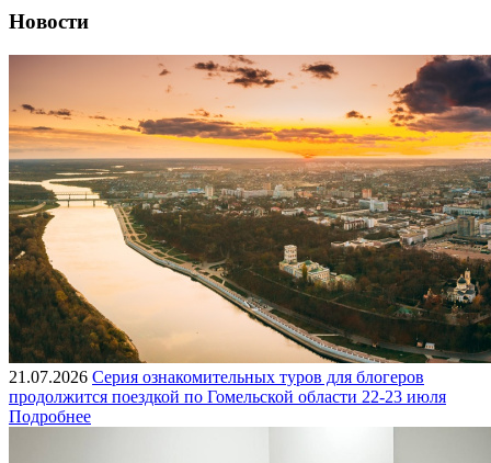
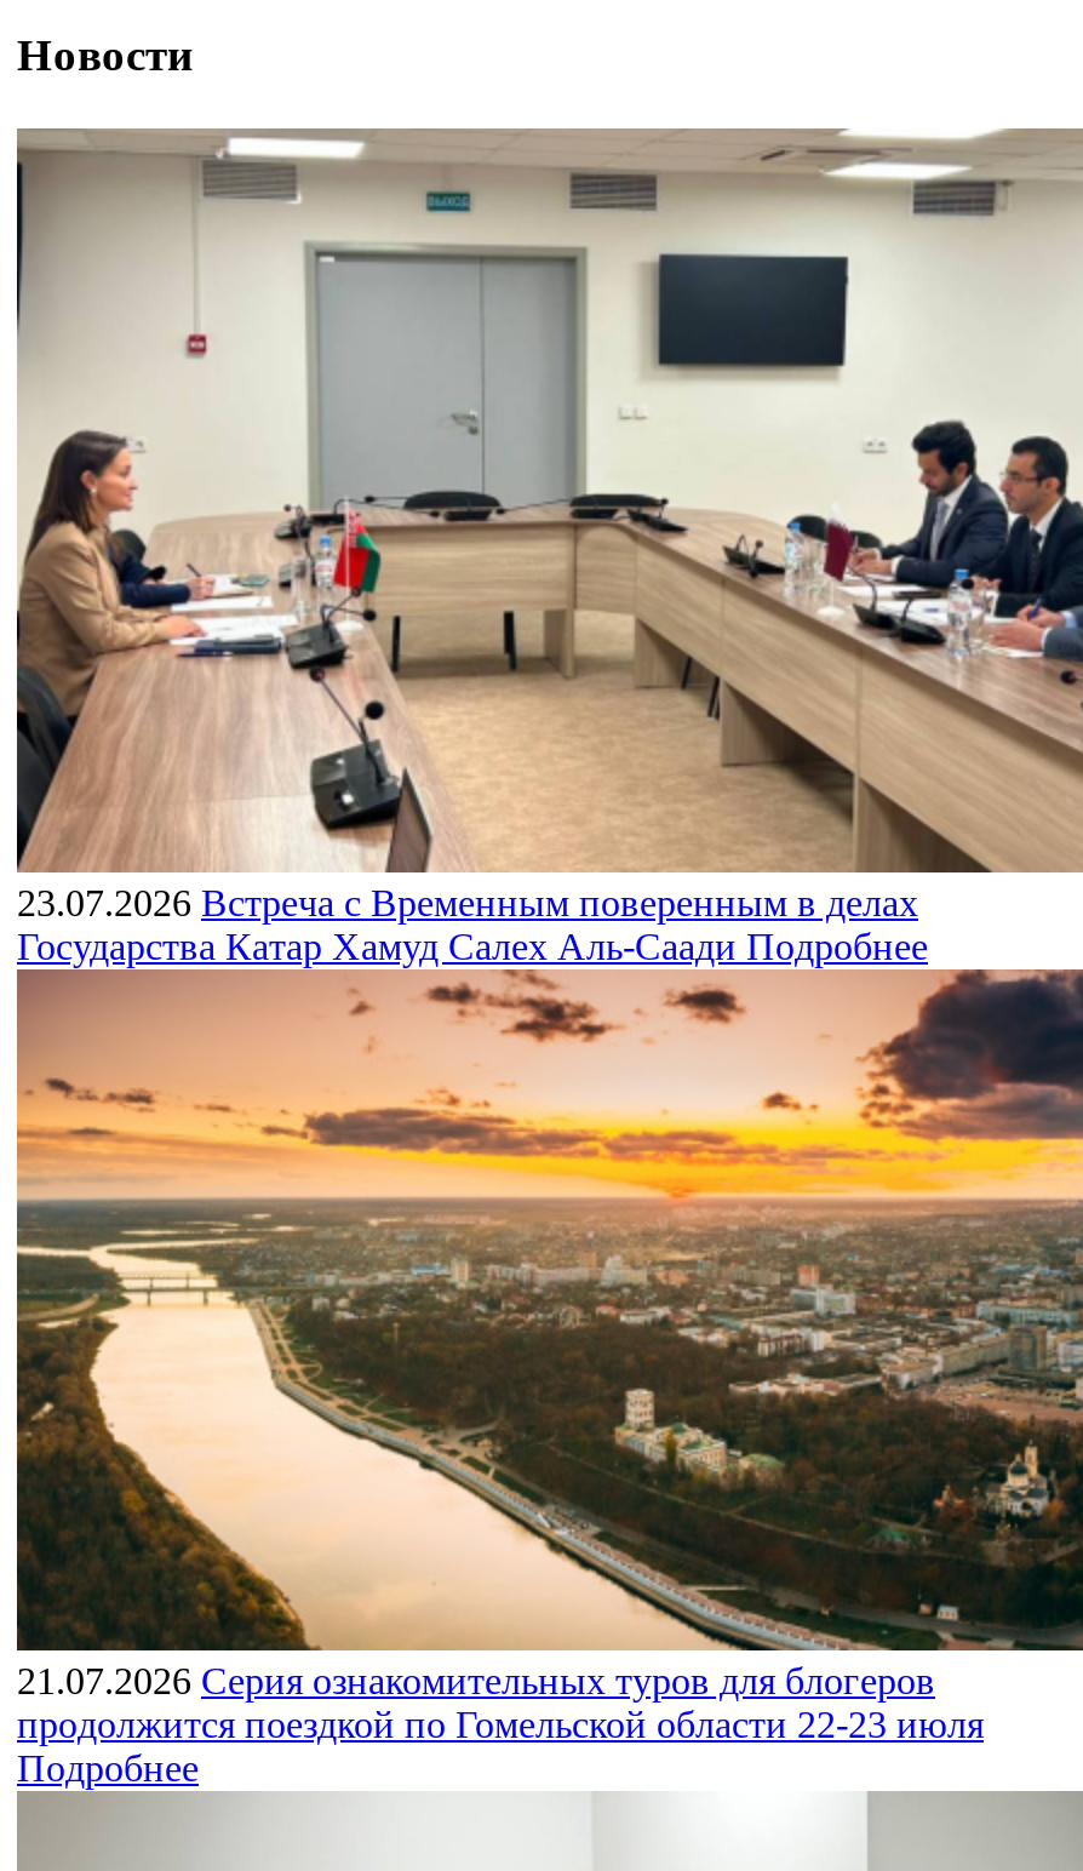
+ [image]
+ 23.07.2026 Встреча с Временным поверенным в делах
+ Государства Катар Хамуд Салех Аль-Саади Подробнее
